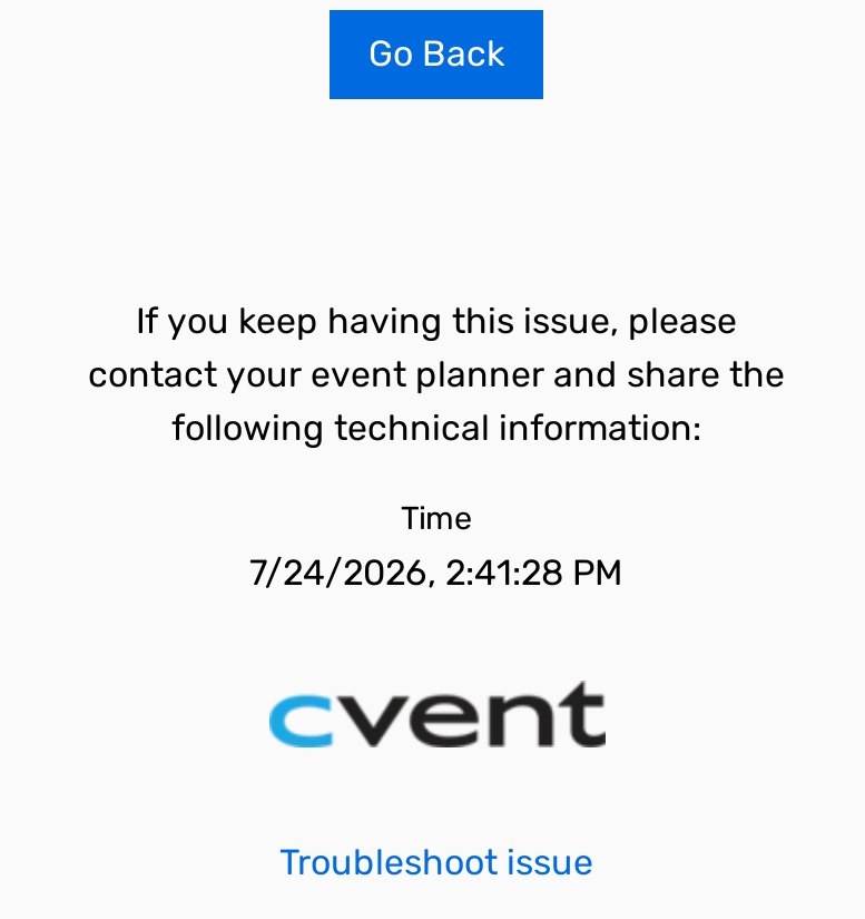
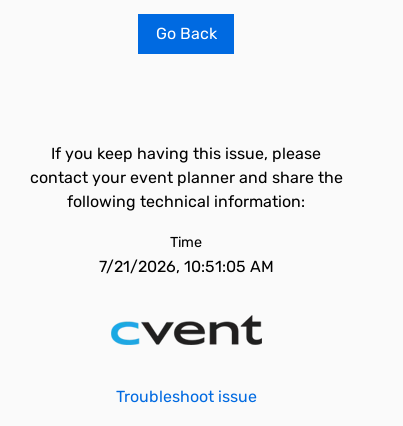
- 7/24/2026, 2:41:28 PM
+ 7/21/2026, 10:51:05 AM
